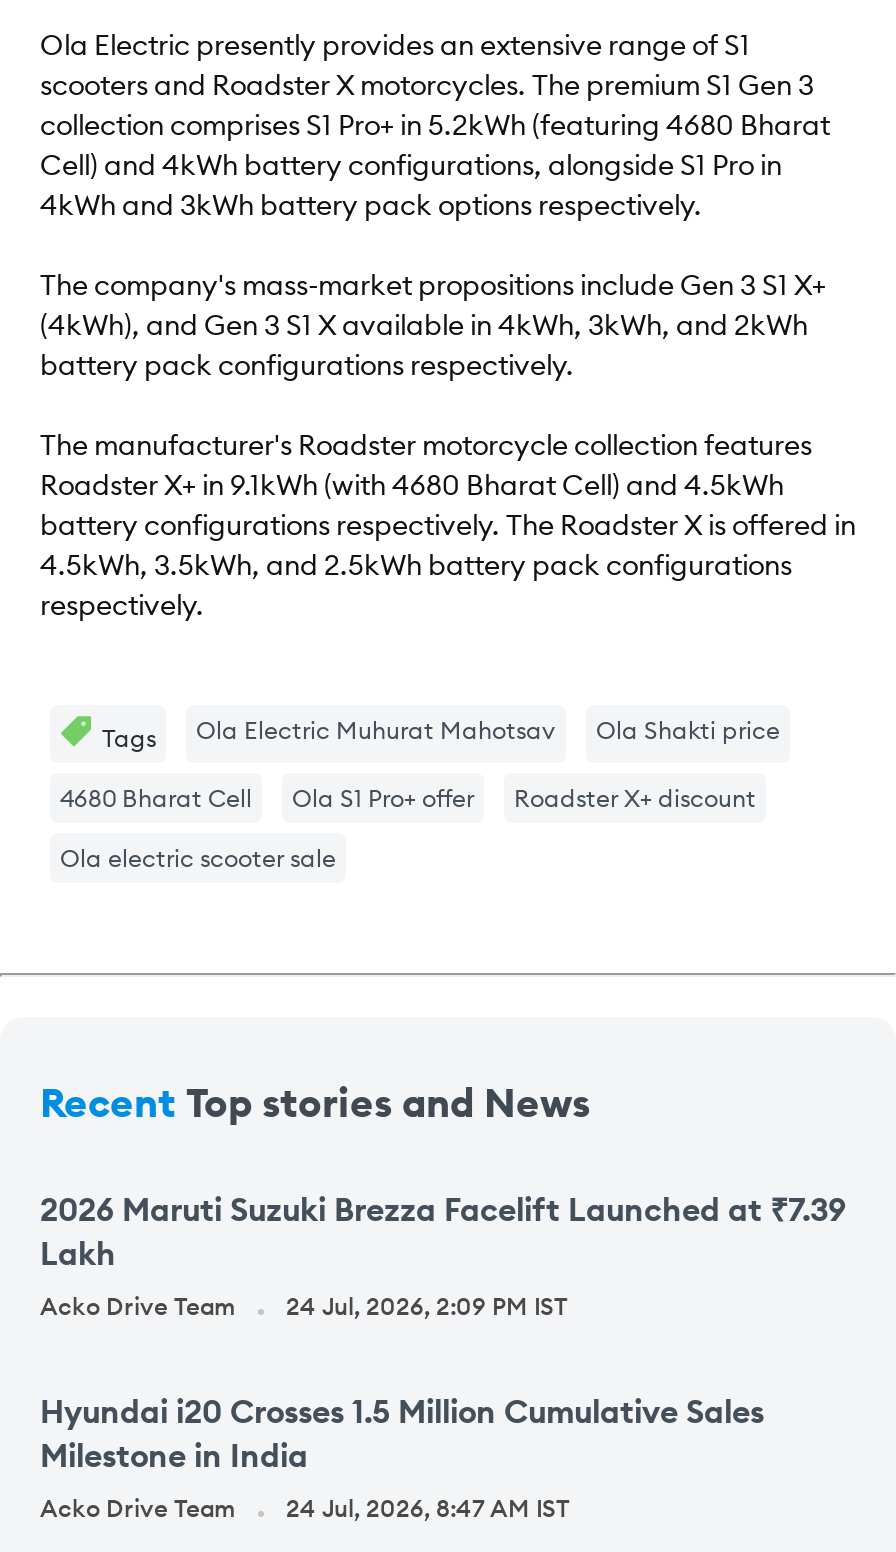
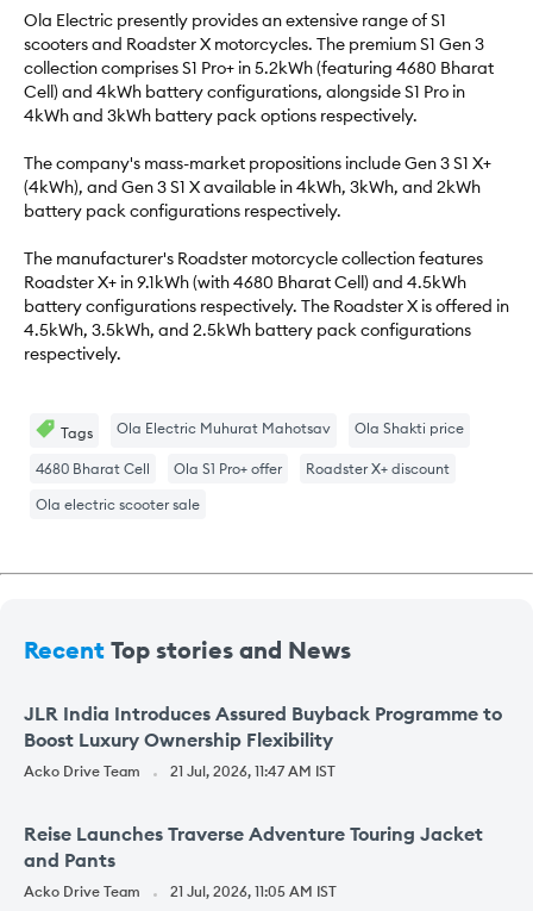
- 2026 Maruti Suzuki Brezza Facelift Launched at ₹7.39
- Lakh
+ JLR India Introduces Assured Buyback Programme to
+ Boost Luxury Ownership Flexibility

- Acko Drive Team 24 Jul, 2026, 2:09 PM IST
+ Acko Drive Team 21 Jul, 2026, 11:47 AM IST

- Hyundai i20 Crosses 1.5 Million Cumulative Sales
- Milestone in India
+ Reise Launches Traverse Adventure Touring Jacket
+ and Pants

- Acko Drive Team 24 Jul, 2026, 8:47 AM IST
+ Acko Drive Team 21 Jul, 2026, 11:05 AM IST
